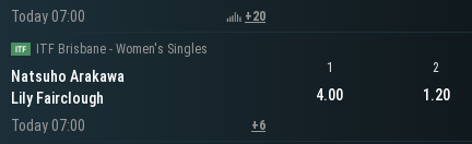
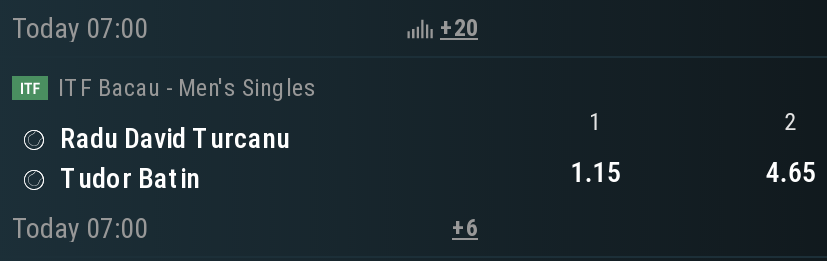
- ITF Brisbane - Women's Singles
+ ITF Bacau - Men's Singles

- Natsuho Arakawa
- Lily Fairclough
+ Radu David Turcanu
+ Tudor Batin

- 4.00
+ 1.15

- 1.20
+ 4.65
